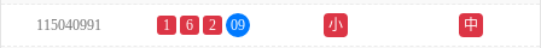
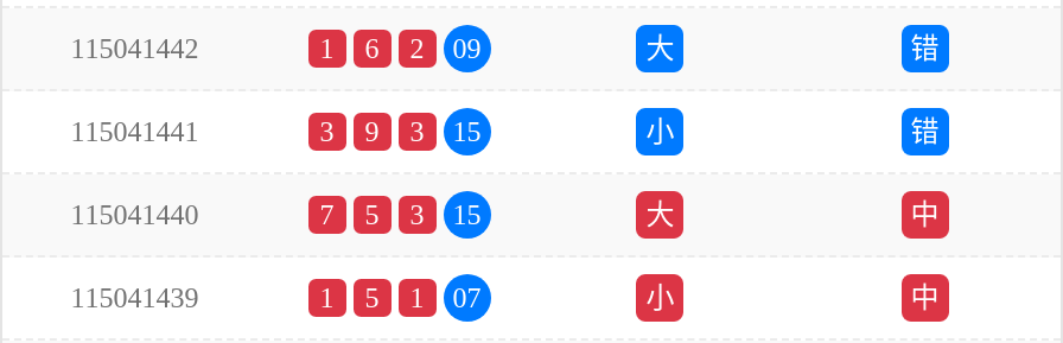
- 115040991
+ 115041442

+ 大
+ 错
+ 115041441
+ 3
+ 9
+ 3
+ 15
+ 小
+ 错
+ 115041440
+ 7
+ 5
+ 3
+ 15
+ 大
+ 中
+ 115041439
+ 1
+ 5
+ 1
+ 07
